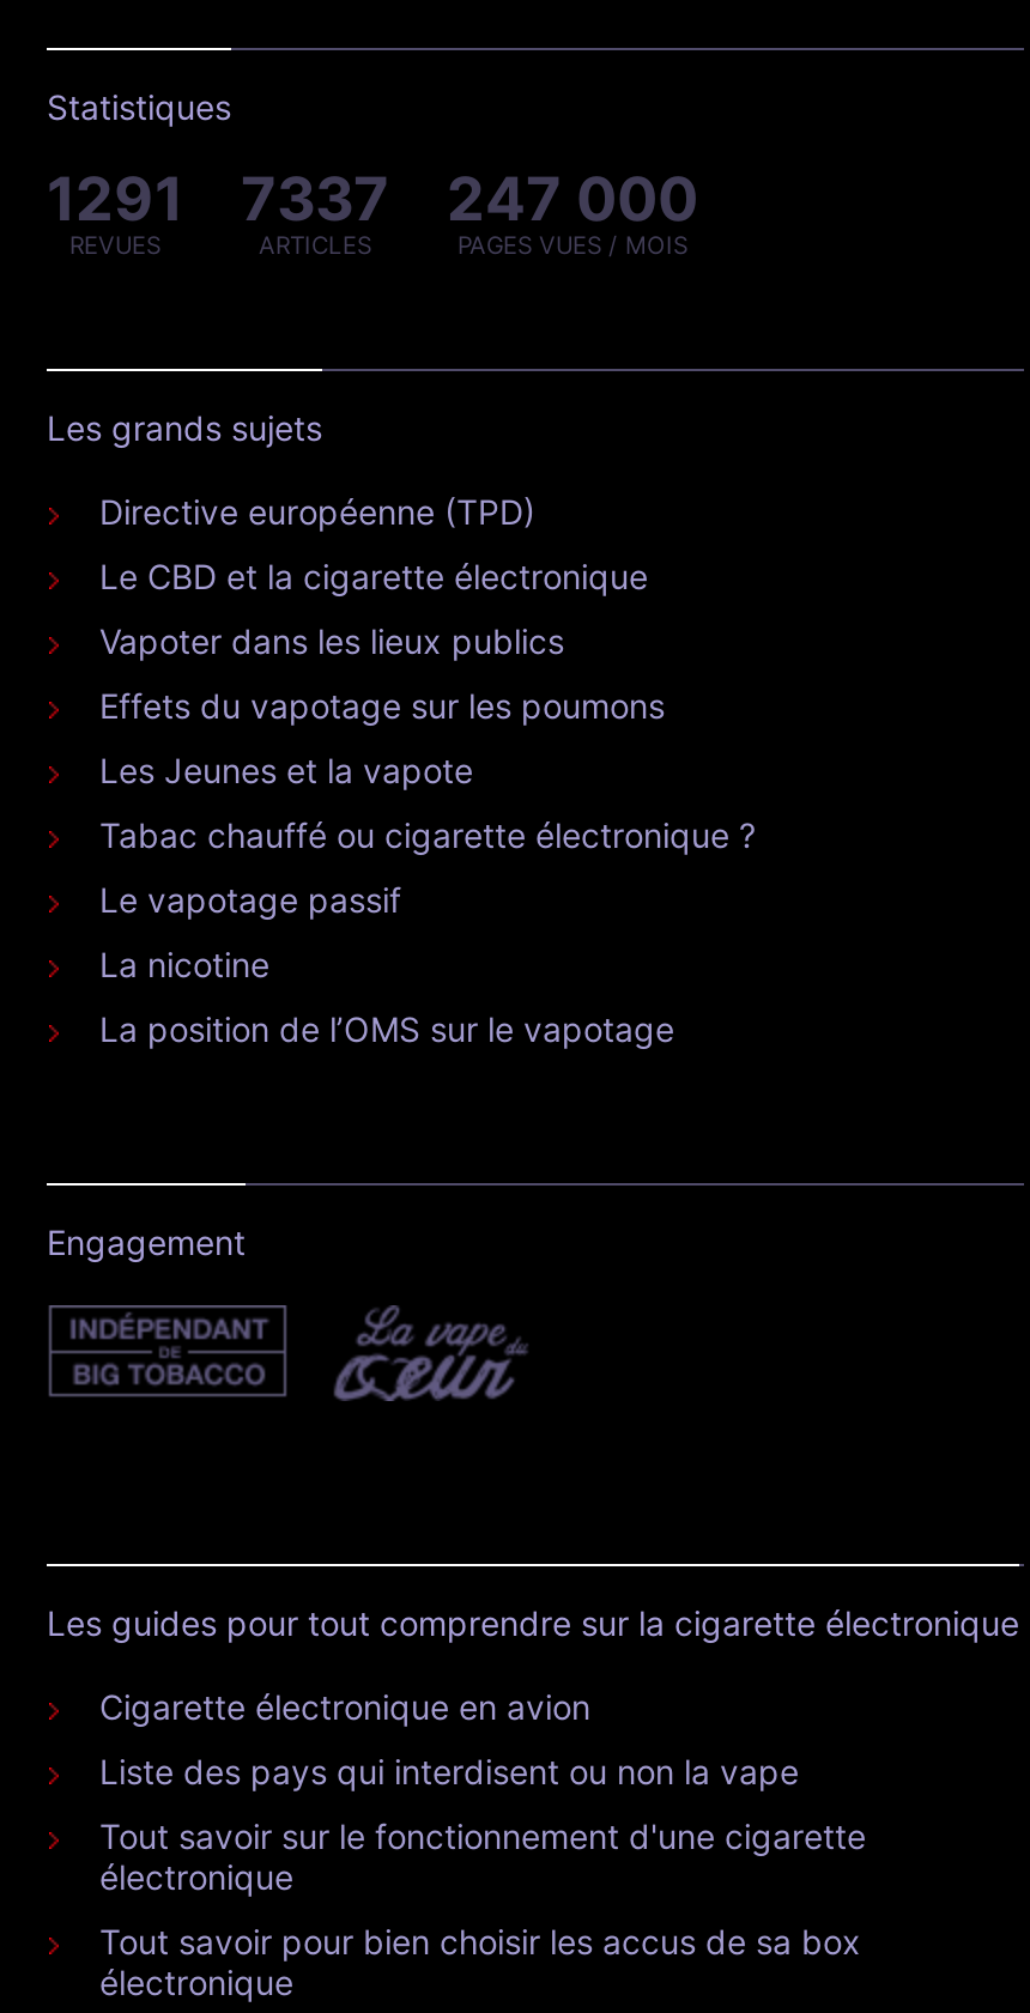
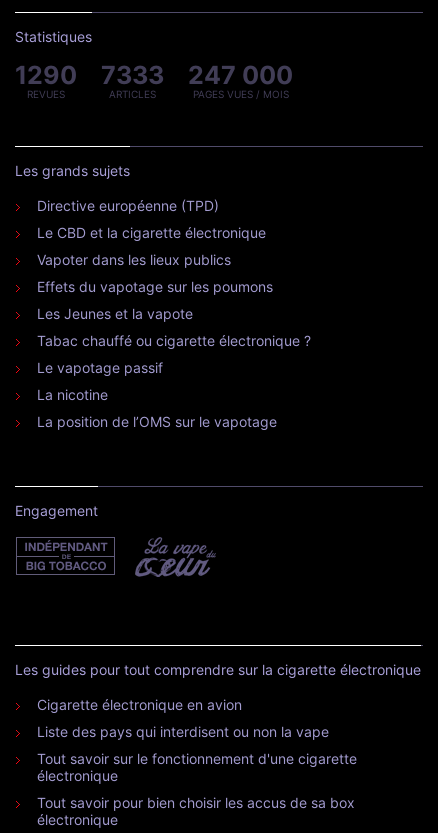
- 1291
+ 1290

- 7337
+ 7333
